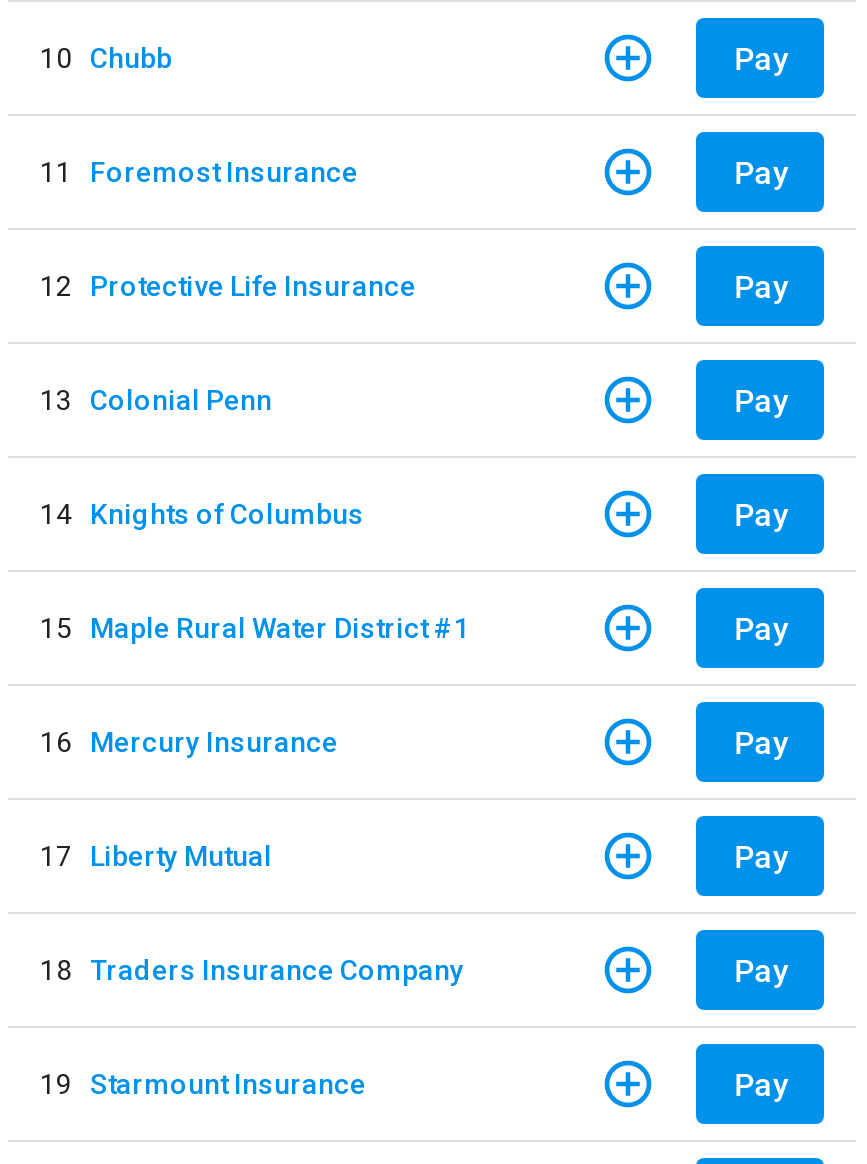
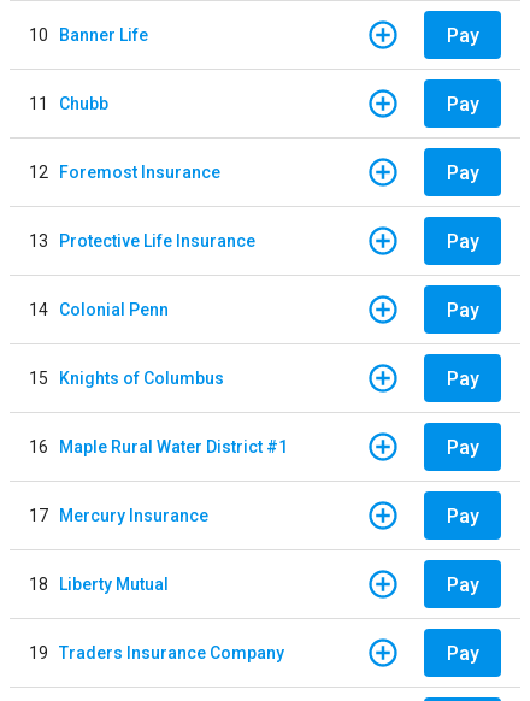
- 10 Chubb
+ 10 Banner Life

- 11 Foremost Insurance
+ 11 Chubb

- 12 Protective Life Insurance
+ 12 Foremost Insurance

- 13 Colonial Penn
+ 13 Protective Life Insurance

- 14 Knights of Columbus
+ 14 Colonial Penn

- 15 Maple Rural Water District #1
+ 15 Knights of Columbus

- 16 Mercury Insurance
+ 16 Maple Rural Water District #1

- 17 Liberty Mutual
+ 17 Mercury Insurance

- 18 Traders Insurance Company
+ 18 Liberty Mutual

- 19 Starmount Insurance
+ 19 Traders Insurance Company
